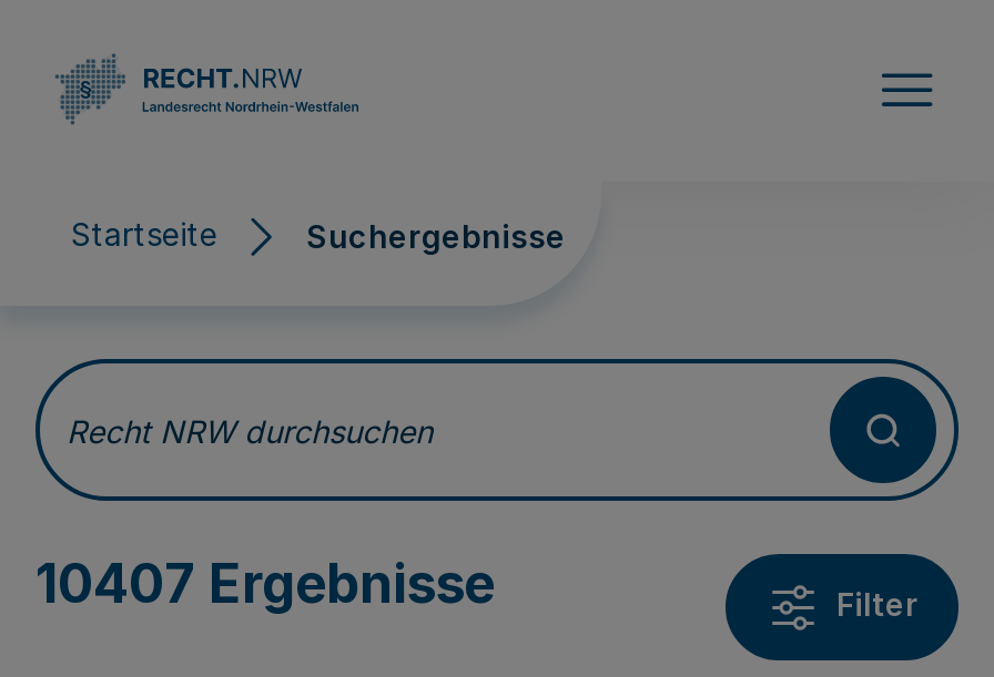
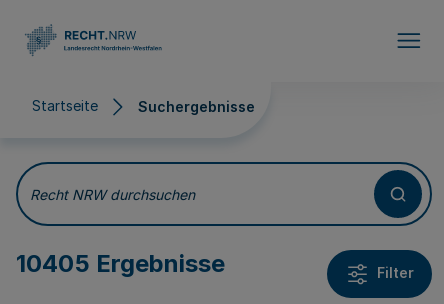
- 10407 Ergebnisse
+ 10405 Ergebnisse
